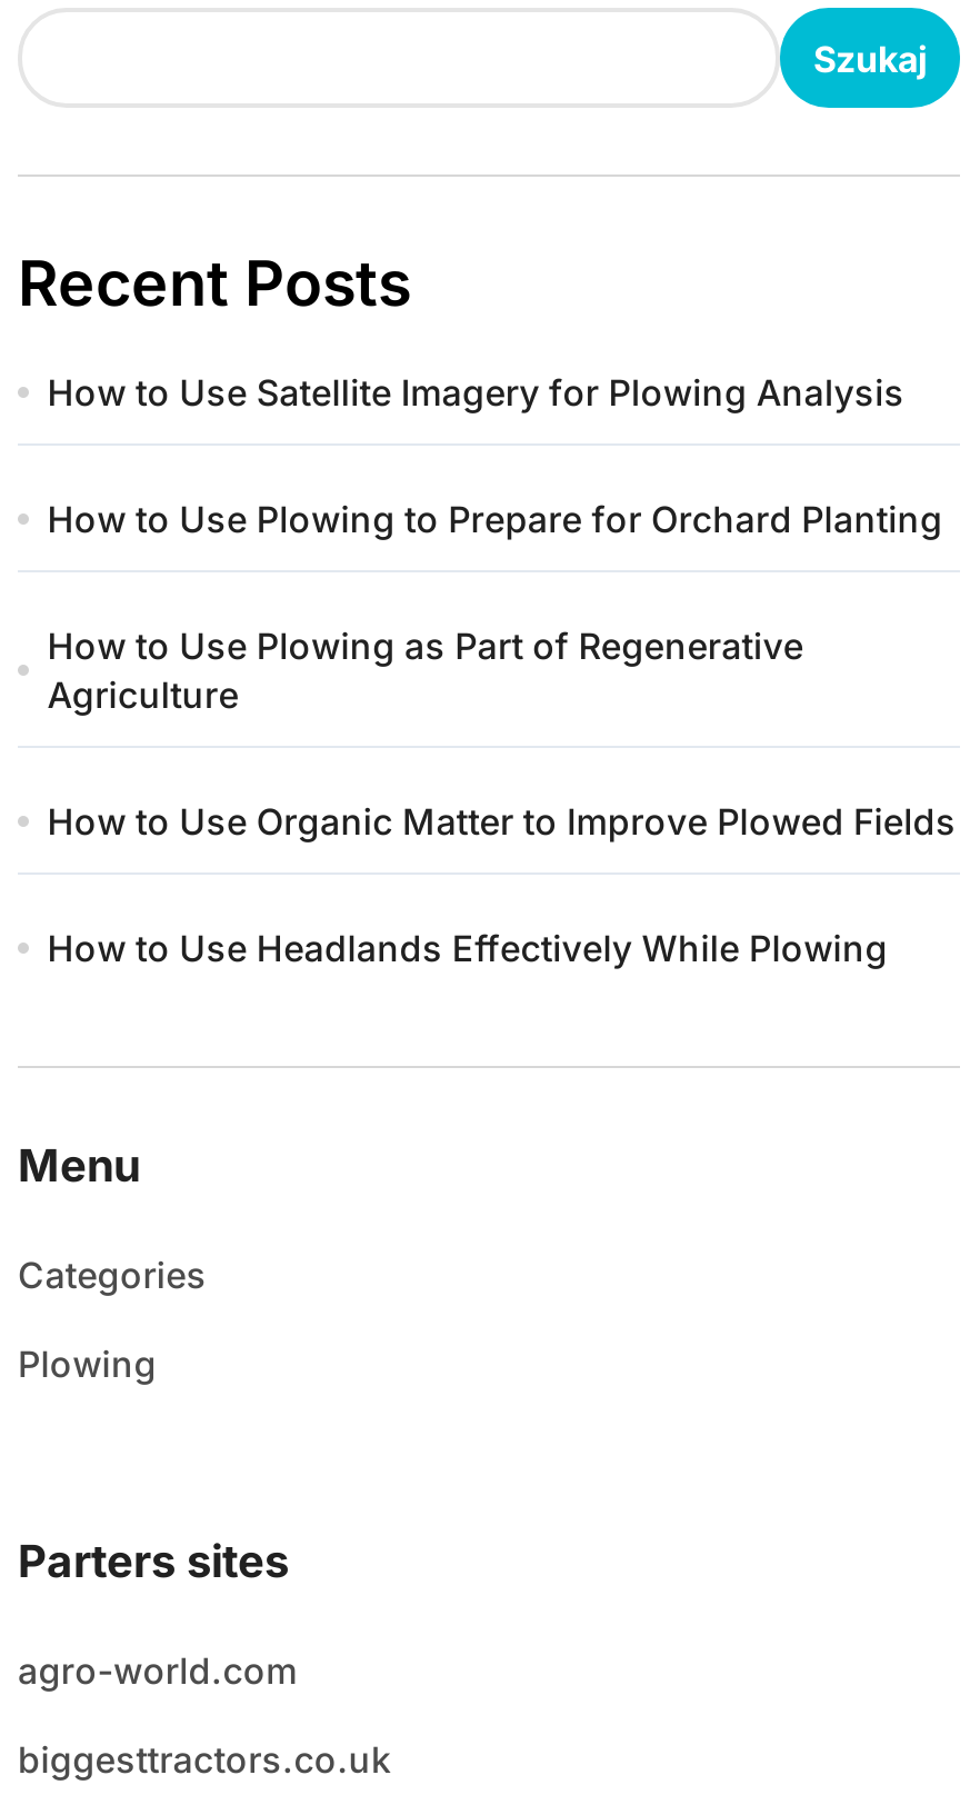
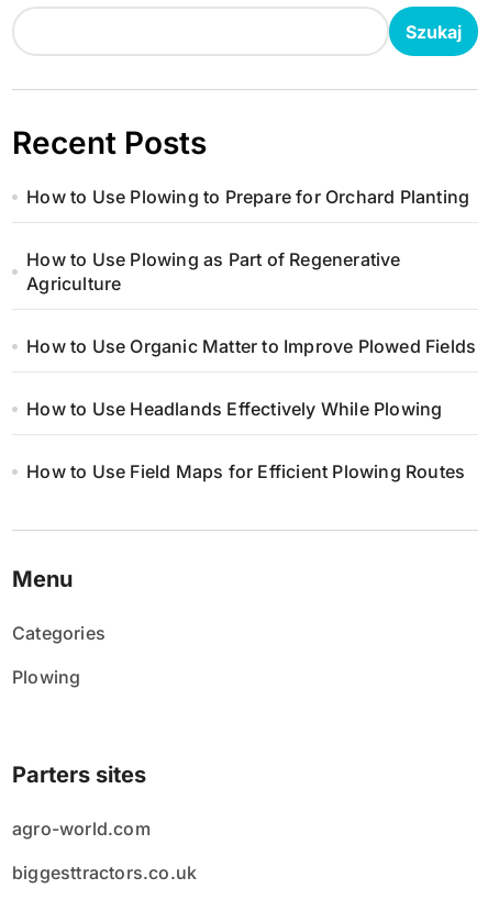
- How to Use Satellite Imagery for Plowing Analysis

moved up: How to Use Plowing to Prepare for Orchard Planting | How to Use Plowing as Part of Regenerative | Agriculture | How to Use Organic Matter to Improve Plowed Fields | How to Use Headlands Effectively While Plowing

+ How to Use Field Maps for Efficient Plowing Routes
